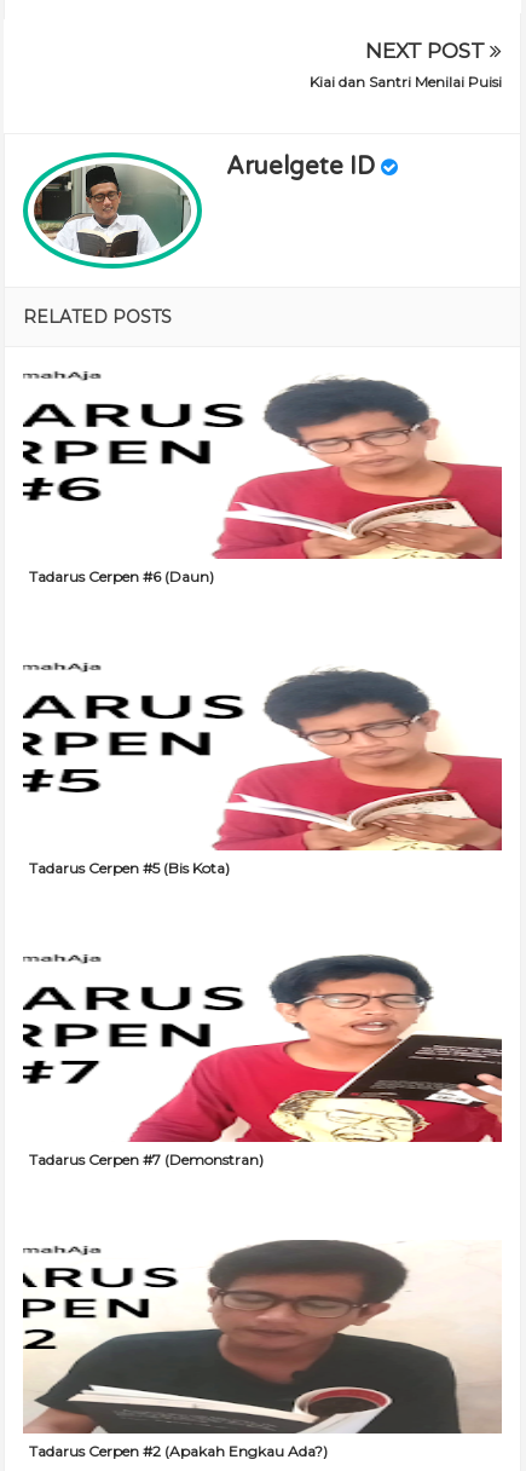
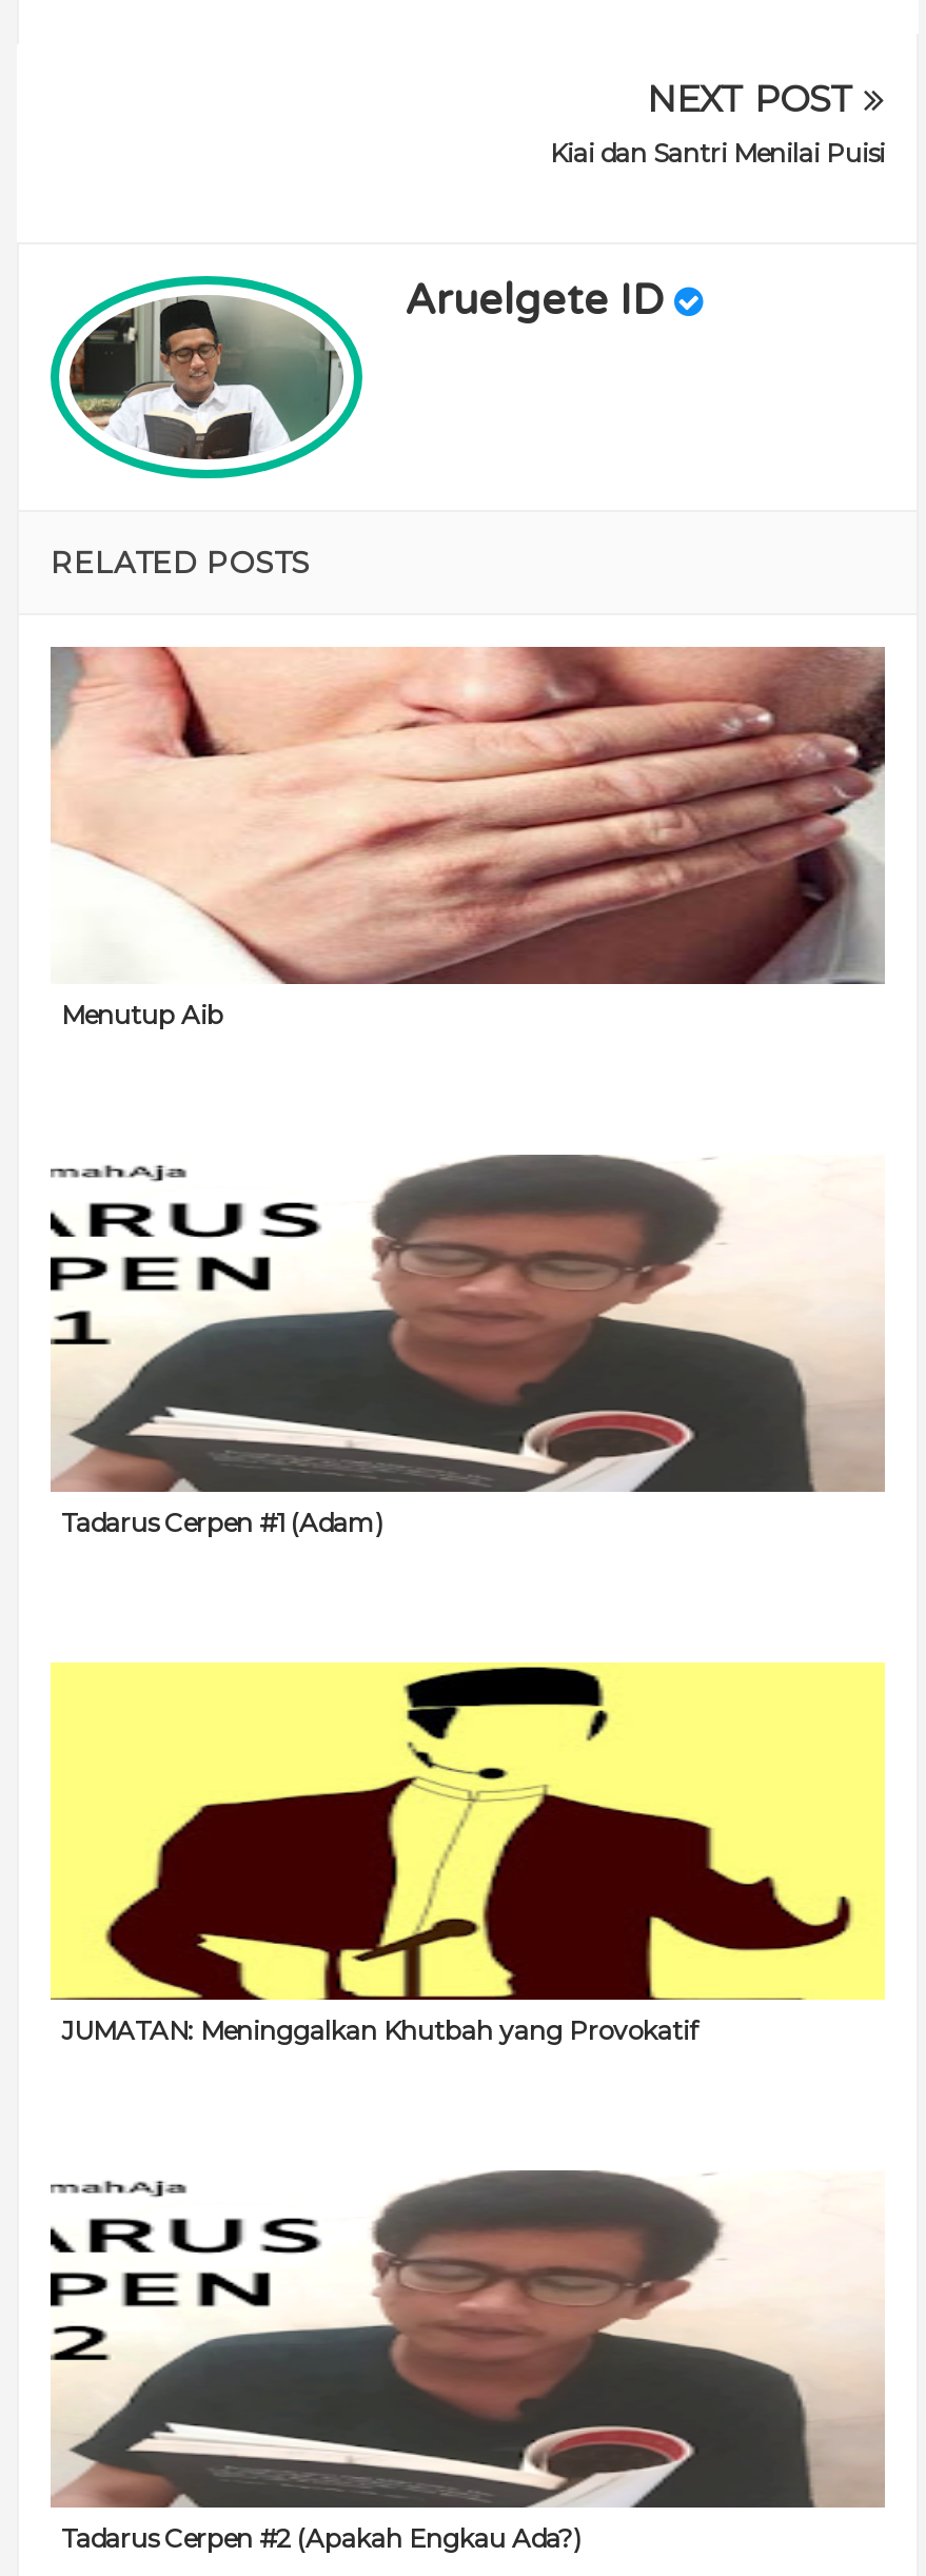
- [image]
- Tadarus Cerpen #6 (Daun)
+ [image]
+ Menutup Aib

- [image]
- Tadarus Cerpen #5 (Bis Kota)
+ [image]
+ Tadarus Cerpen #1 (Adam)

- [image]
- Tadarus Cerpen #7 (Demonstran)
+ [image]
+ JUMATAN: Meninggalkan Khutbah yang Provokatif
